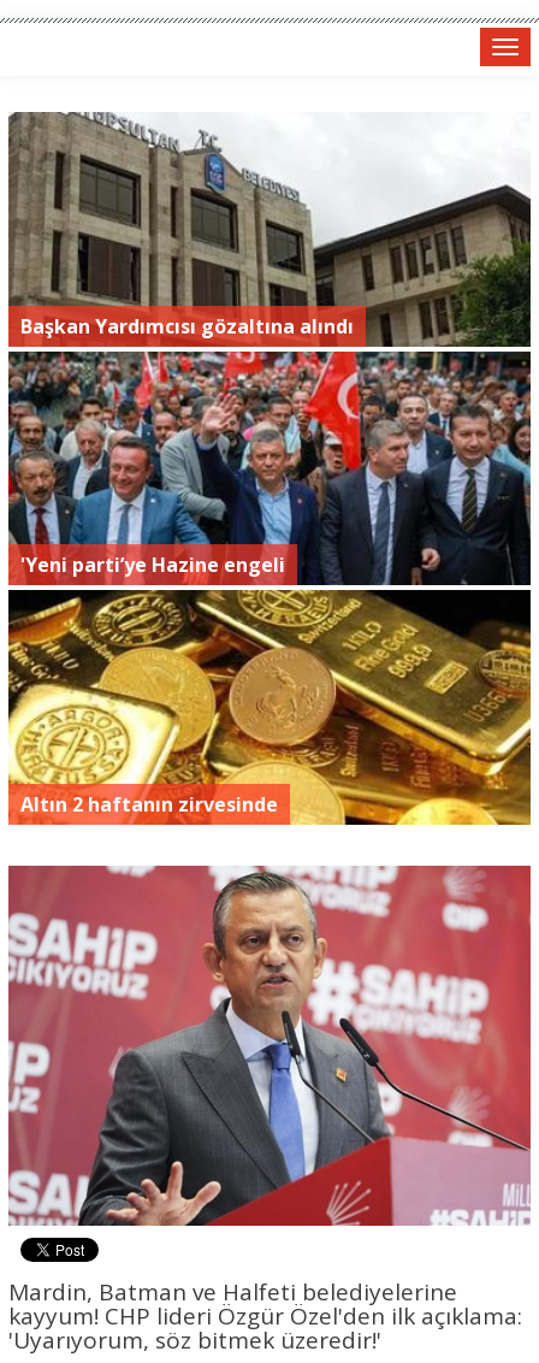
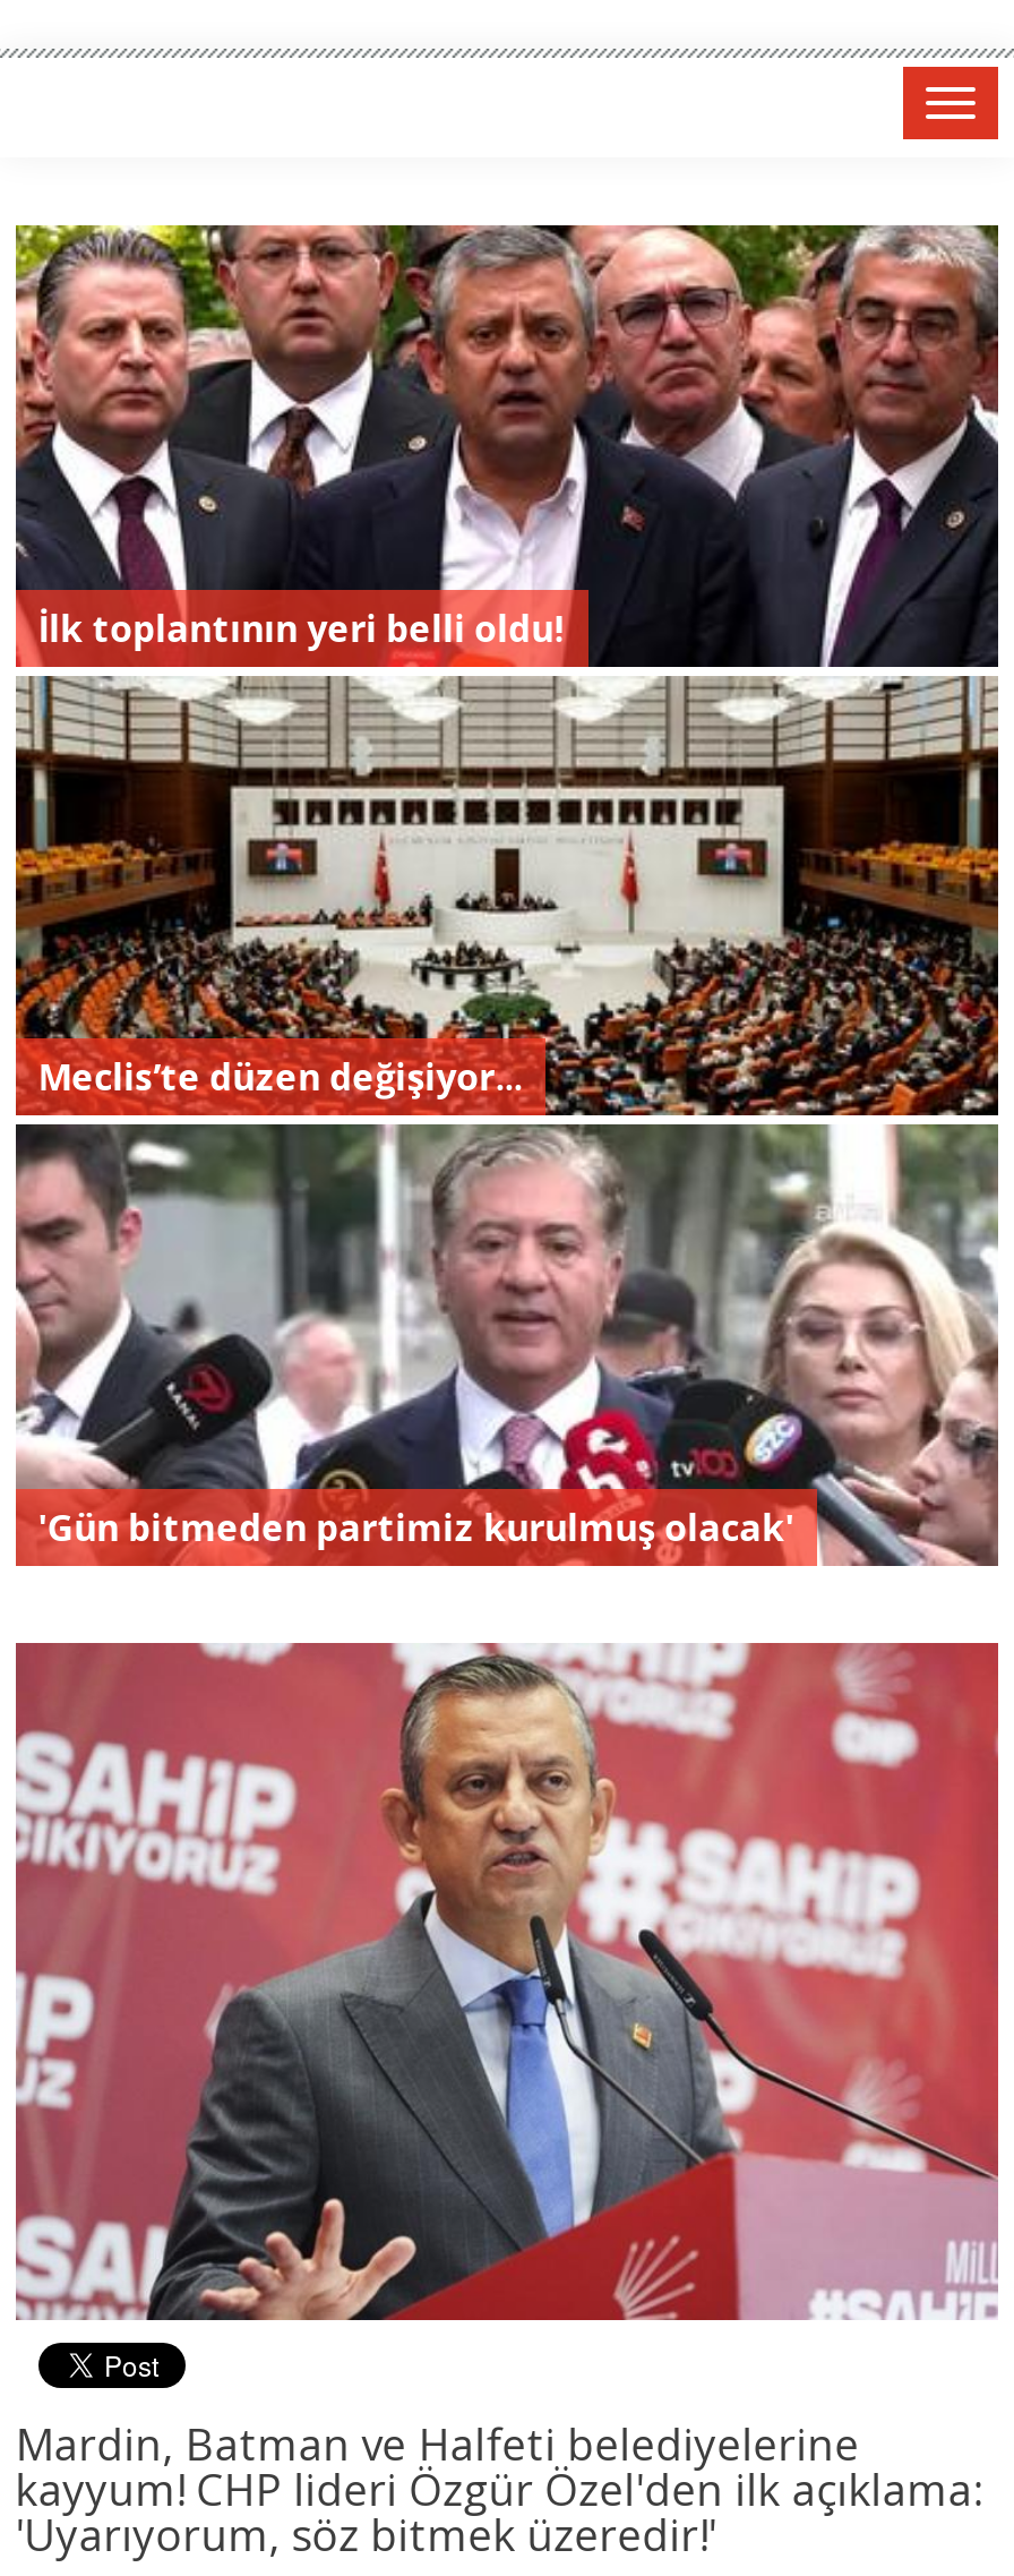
- [image]
- Başkan Yardımcısı gözaltına alındı
+ [image]
+ İlk toplantının yeri belli oldu!

- 'Yeni parti’ye Hazine engeli
+ Meclis’te düzen değişiyor...

- Altın 2 haftanın zirvesinde
+ 'Gün bitmeden partimiz kurulmuş olacak'
